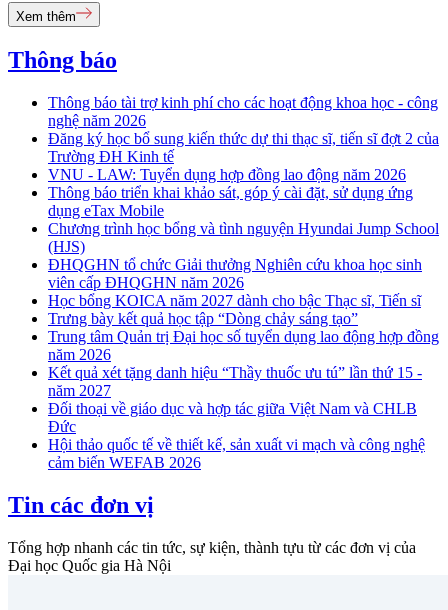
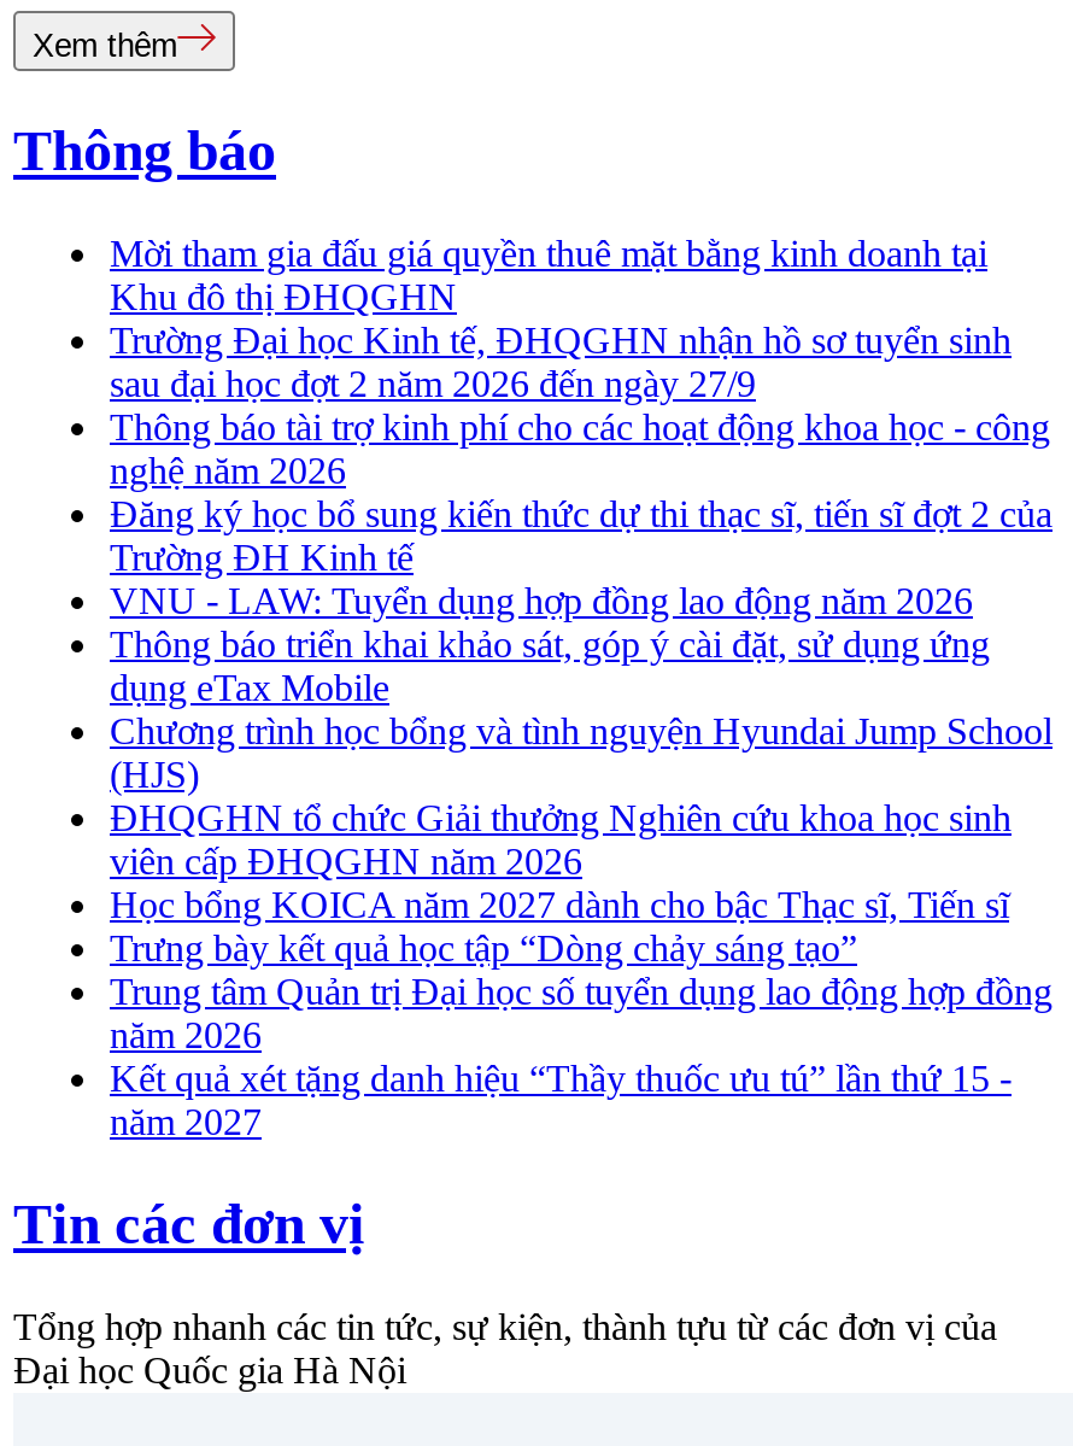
+ Mời tham gia đấu giá quyền thuê mặt bằng kinh doanh tại
+ Khu đô thị ĐHQGHN
+ Trường Đại học Kinh tế, ĐHQGHN nhận hồ sơ tuyển sinh
+ sau đại học đợt 2 năm 2026 đến ngày 27/9

moved down: Thông báo tài trợ kinh phí cho các hoạt động khoa học - công | nghệ năm 2026 | Đăng ký học bổ sung kiến thức dự thi thạc sĩ, tiến sĩ đợt 2 của | ... | Kết quả xét tặng danh hiệu “Thầy thuốc ưu tú” lần thứ 15 - | năm 2027

- Đối thoại về giáo dục và hợp tác giữa Việt Nam và CHLB
- Đức
- Hội thảo quốc tế về thiết kế, sản xuất vi mạch và công nghệ
- cảm biến WEFAB 2026
